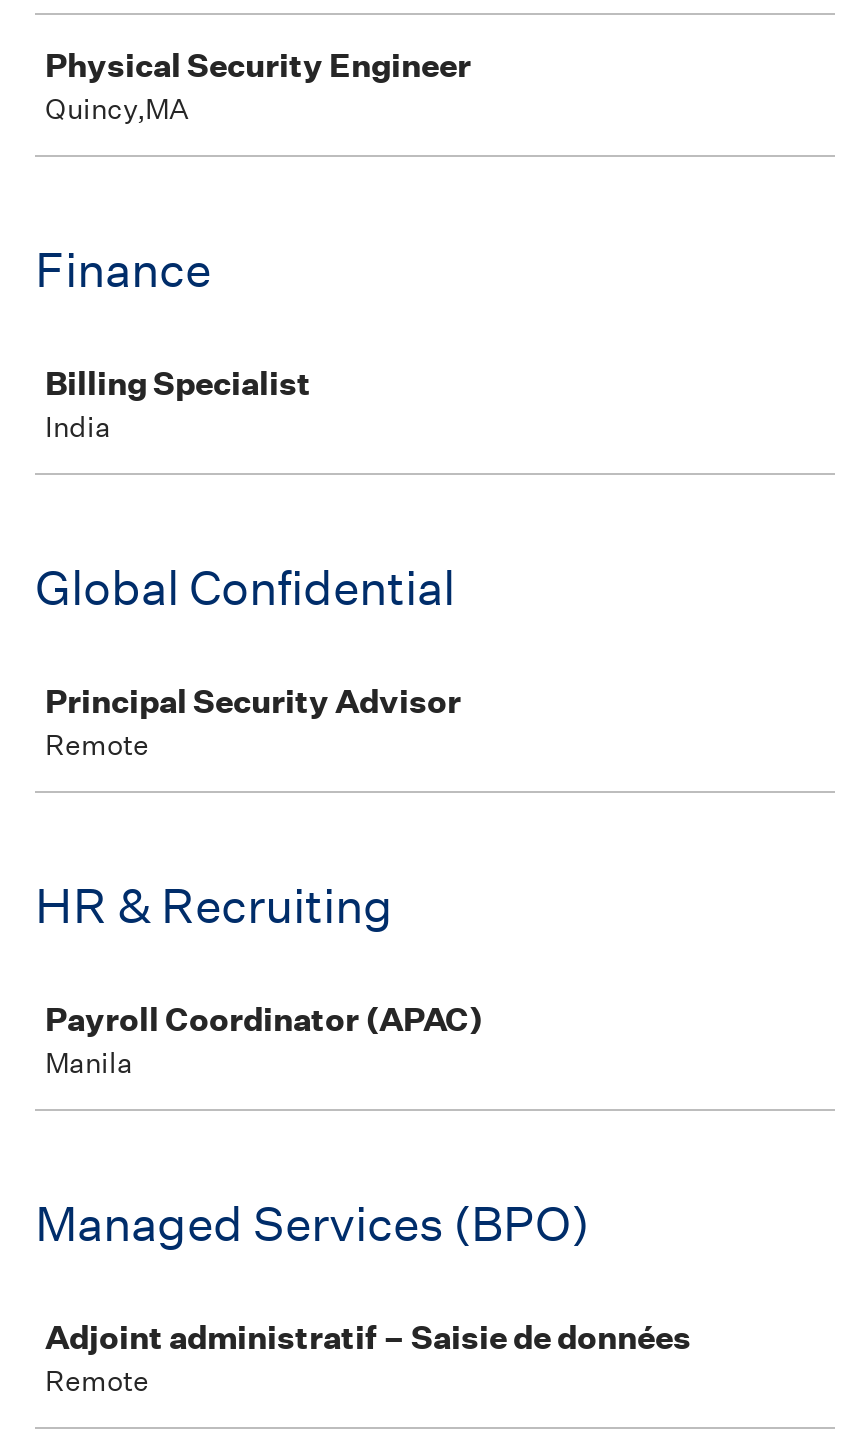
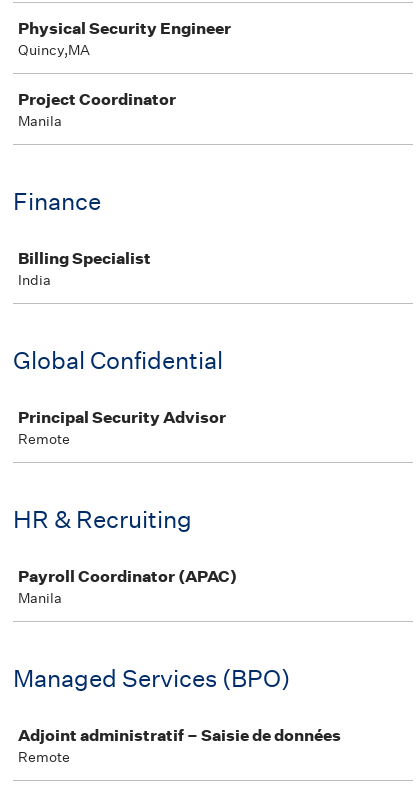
+ Project Coordinator
+ Manila
